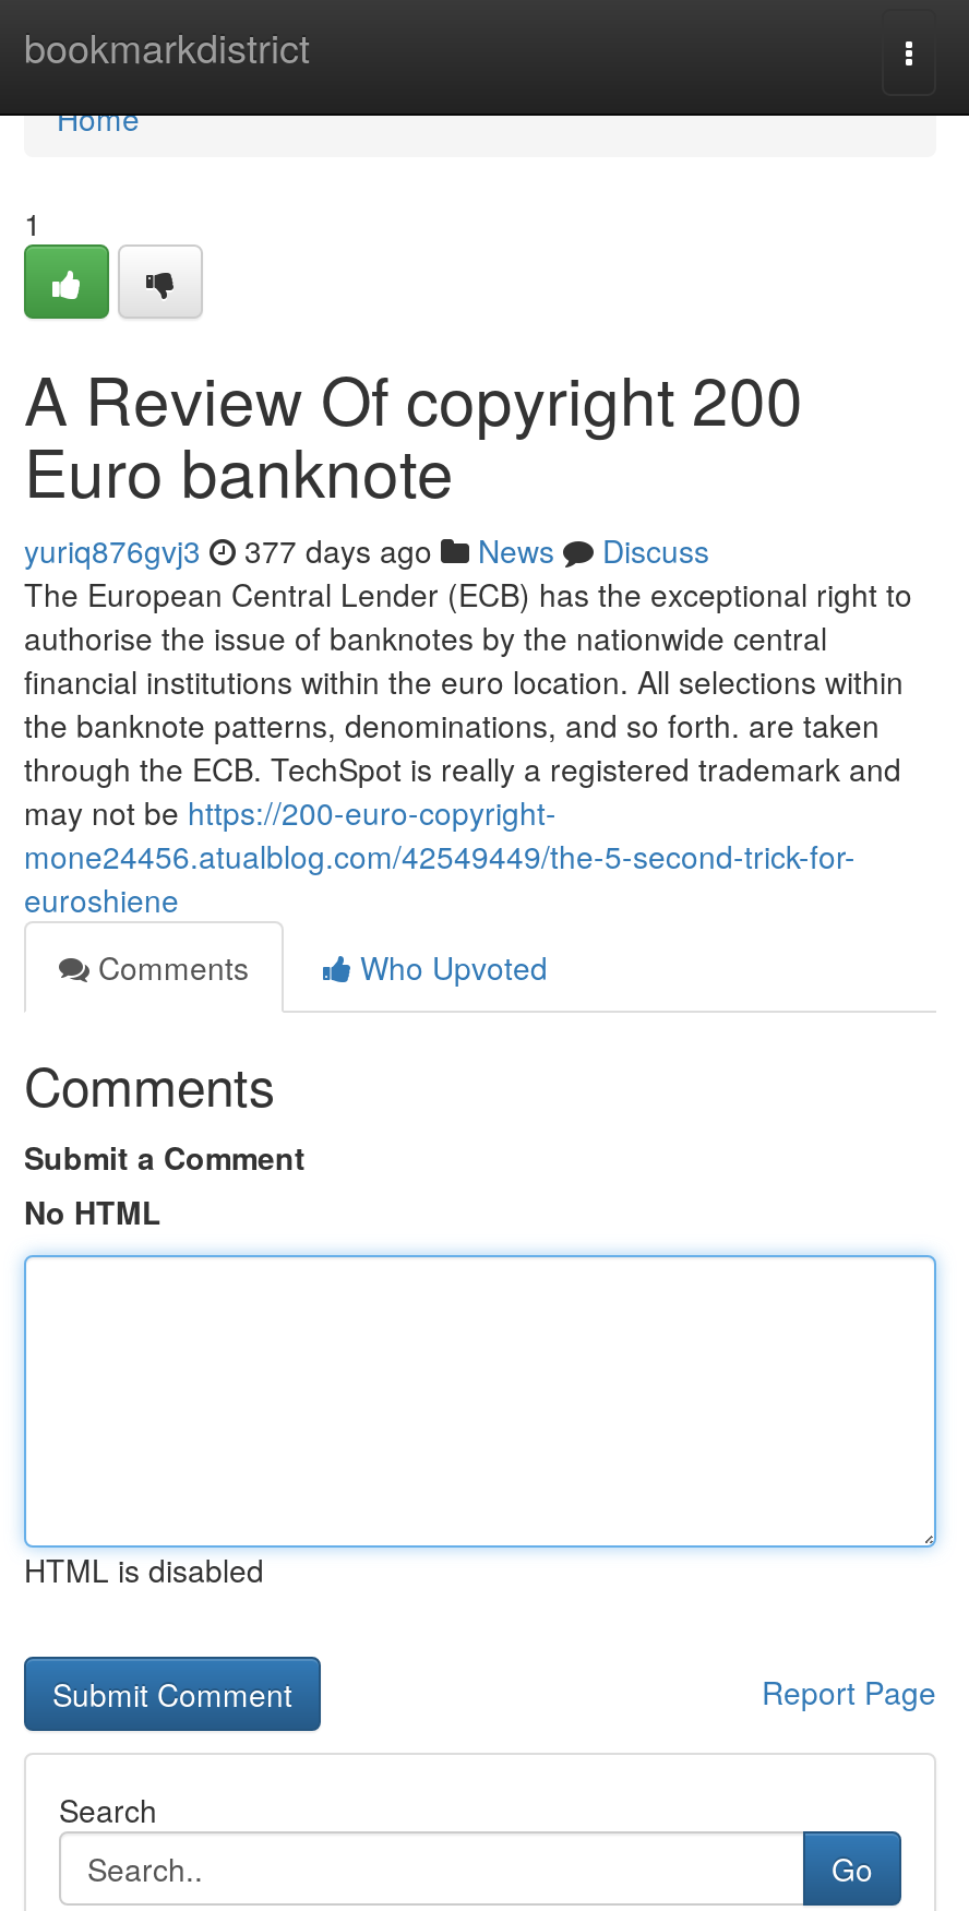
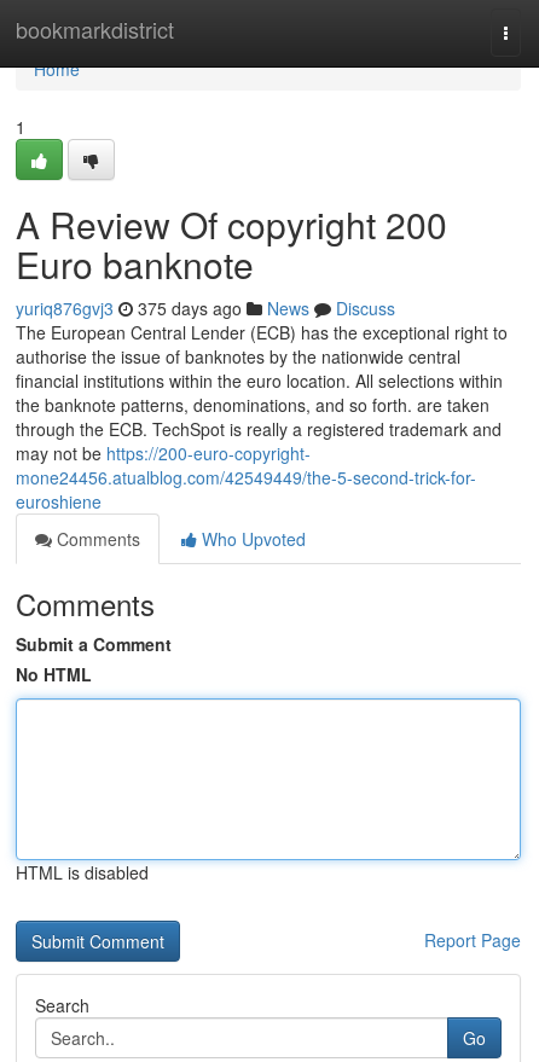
- yuriq876gvj3 377 days ago News Discuss
+ yuriq876gvj3 375 days ago News Discuss
